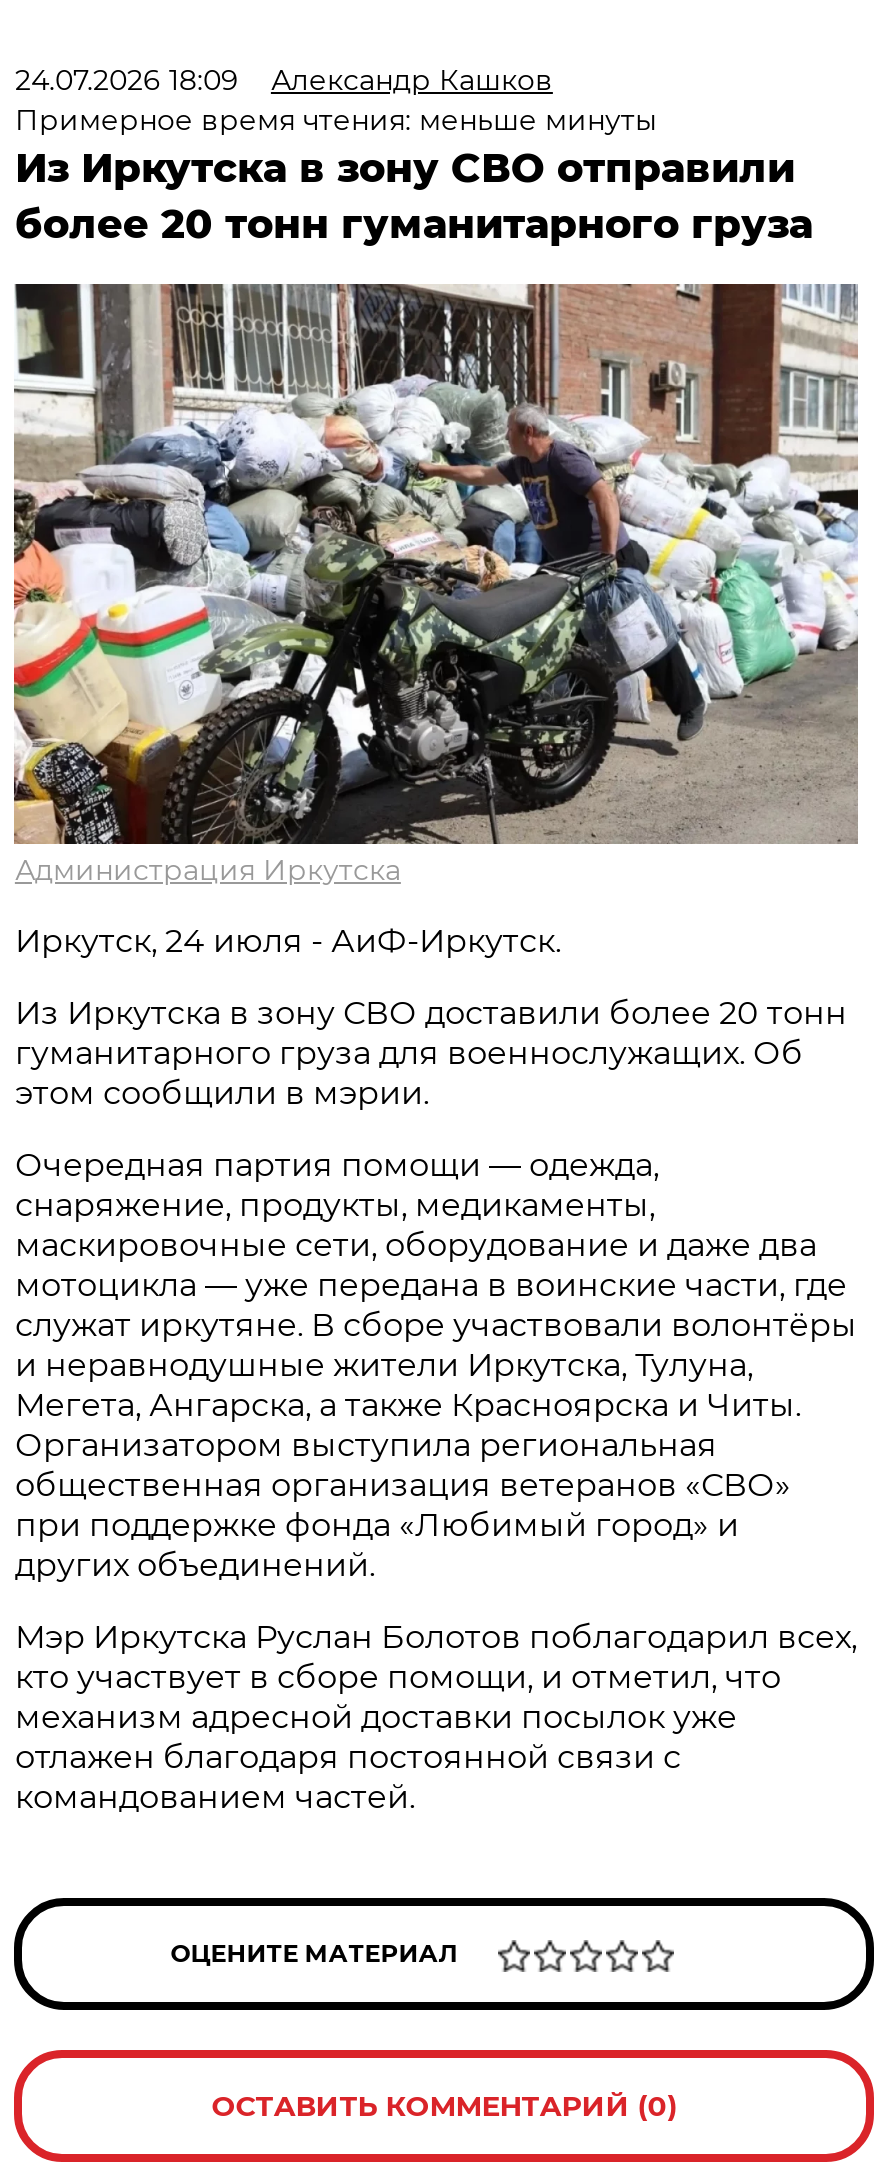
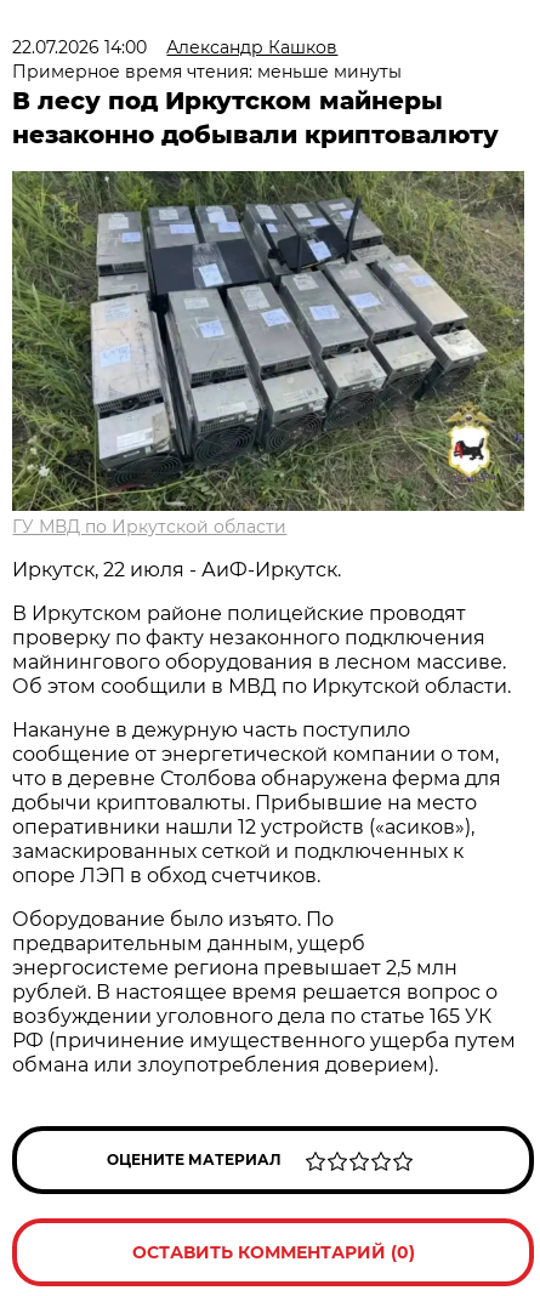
- 24.07.2026 18:09 Александр Кашков
+ 22.07.2026 14:00 Александр Кашков

- Из Иркутска в зону СВО отправили
- более 20 тонн гуманитарного груза
+ В лесу под Иркутском майнеры
+ незаконно добывали криптовалюту

- [image]
- Администрация Иркутска
+ [image]
+ ГУ МВД по Иркутской области

- Иркутск, 24 июля - АиФ-Иркутск.
+ Иркутск, 22 июля - АиФ-Иркутск.

- Из Иркутска в зону СВО доставили более 20 тонн
- гуманитарного груза для военнослужащих. Об
- этом сообщили в мэрии.
+ В Иркутском районе полицейские проводят
+ проверку по факту незаконного подключения
+ майнингового оборудования в лесном массиве.
+ Об этом сообщили в МВД по Иркутской области.

- Очередная партия помощи — одежда,
- снаряжение, продукты, медикаменты,
- маскировочные сети, оборудование и даже два
- мотоцикла — уже передана в воинские части, где
- служат иркутяне. В сборе участвовали волонтёры
- и неравнодушные жители Иркутска, Тулуна,
- Мегета, Ангарска, а также Красноярска и Читы.
- Организатором выступила региональная
- общественная организация ветеранов «СВО»
- при поддержке фонда «Любимый город» и
- других объединений.
+ Накануне в дежурную часть поступило
+ сообщение от энергетической компании о том,
+ что в деревне Столбова обнаружена ферма для
+ добычи криптовалюты. Прибывшие на место
+ оперативники нашли 12 устройств («асиков»),
+ замаскированных сеткой и подключенных к
+ опоре ЛЭП в обход счетчиков.

- Мэр Иркутска Руслан Болотов поблагодарил всех,
- кто участвует в сборе помощи, и отметил, что
- механизм адресной доставки посылок уже
- отлажен благодаря постоянной связи с
- командованием частей.
+ Оборудование было изъято. По
+ предварительным данным, ущерб
+ энергосистеме региона превышает 2,5 млн
+ рублей. В настоящее время решается вопрос о
+ возбуждении уголовного дела по статье 165 УК
+ РФ (причинение имущественного ущерба путем
+ обмана или злоупотребления доверием).
